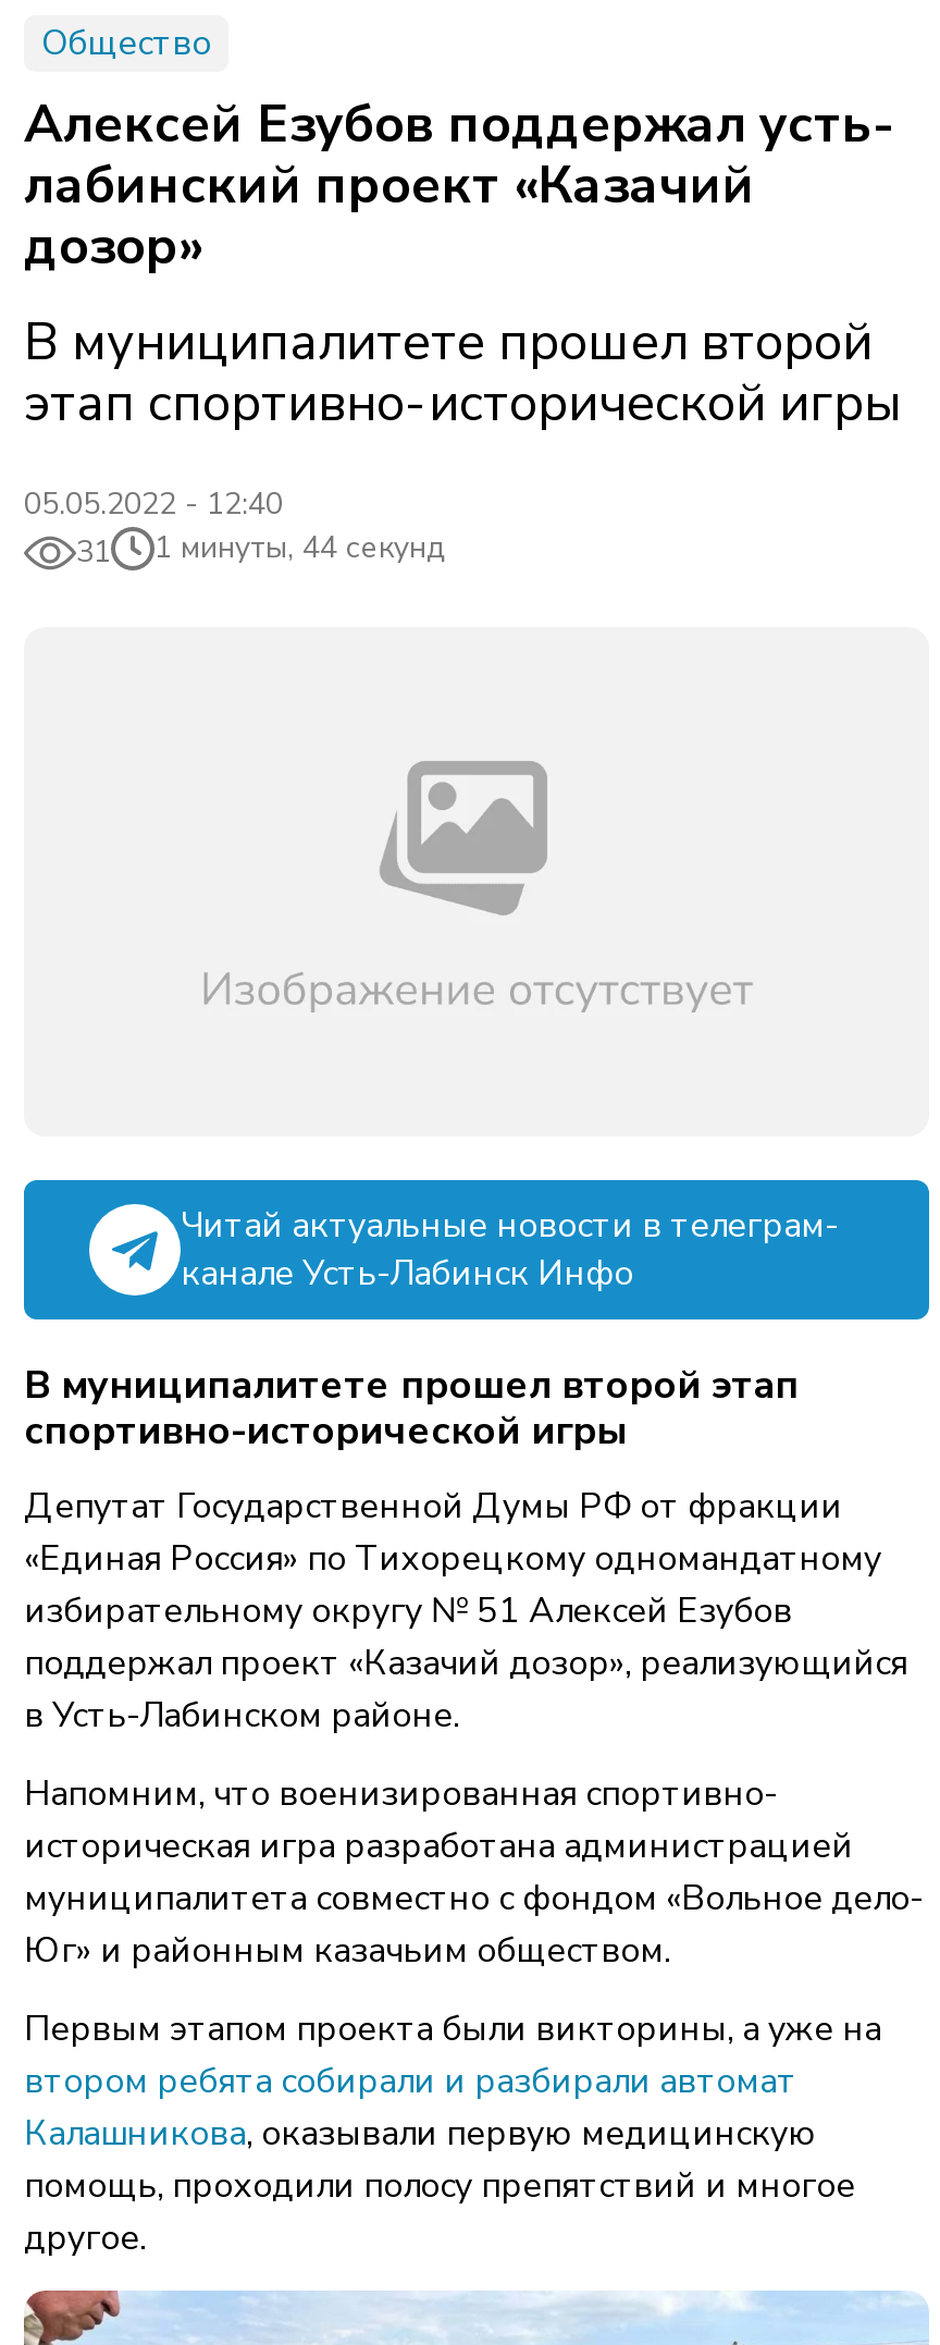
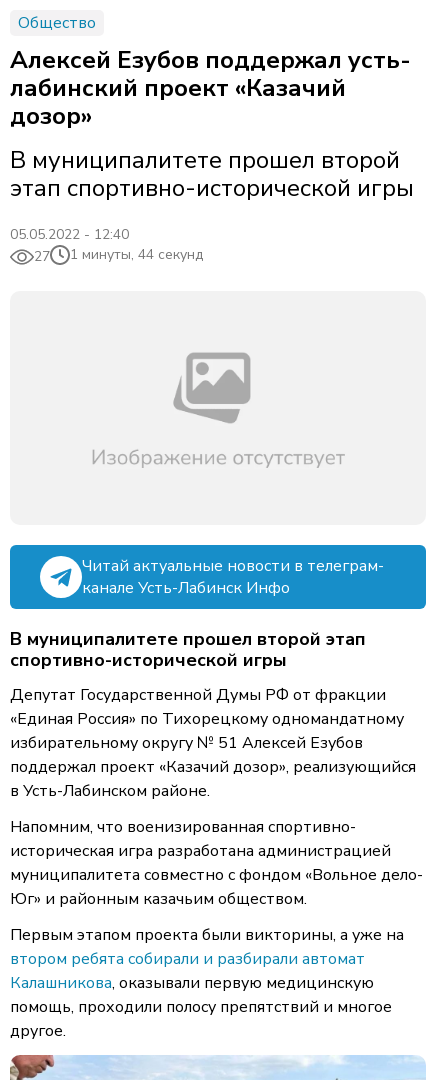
- 31 1 минуты, 44 секунд
+ 27 1 минуты, 44 секунд
